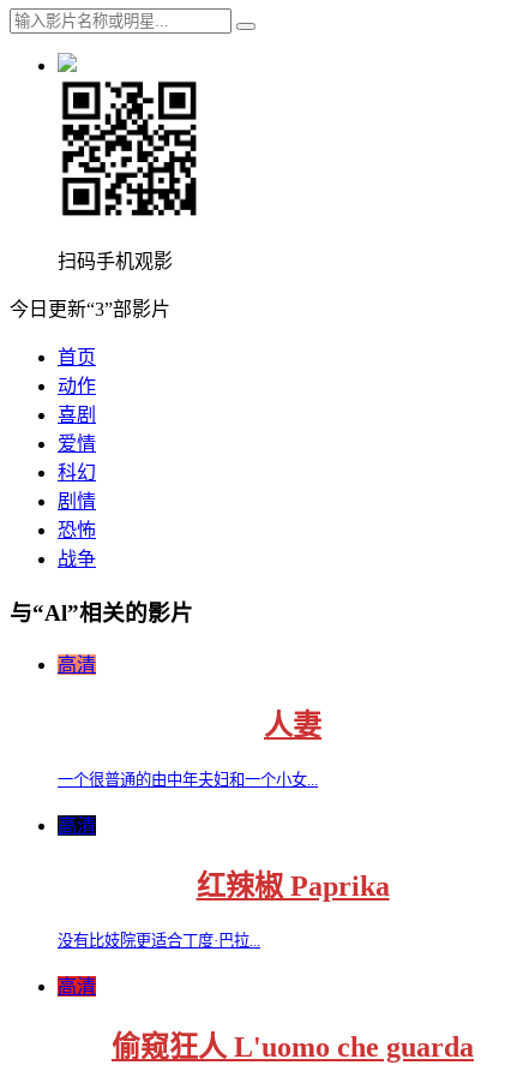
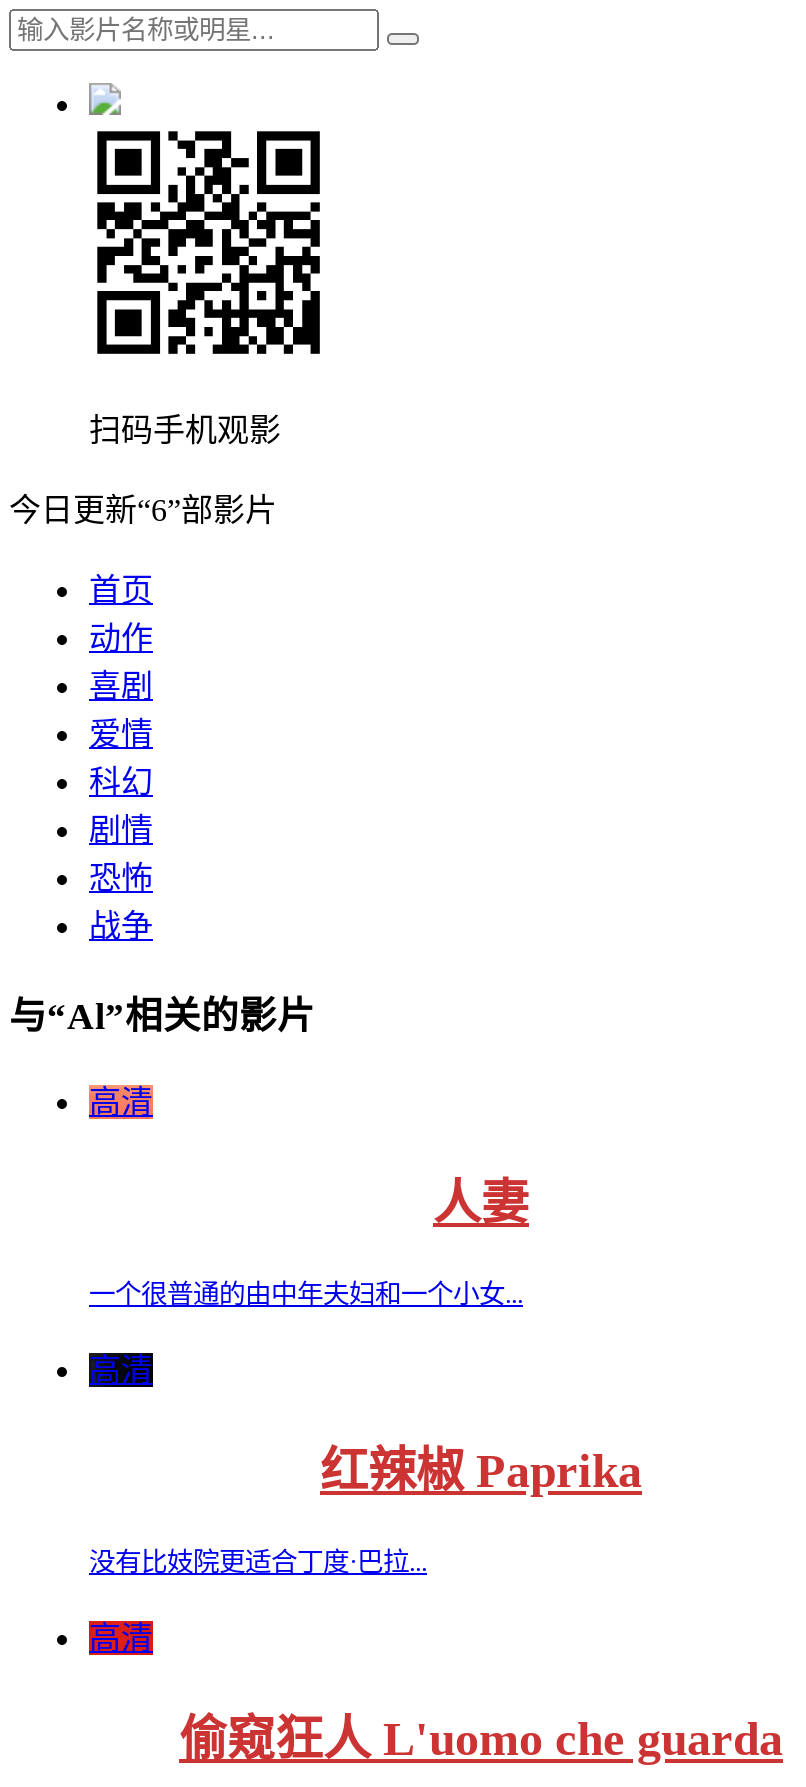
- 今日更新“3”部影片
+ 今日更新“6”部影片
